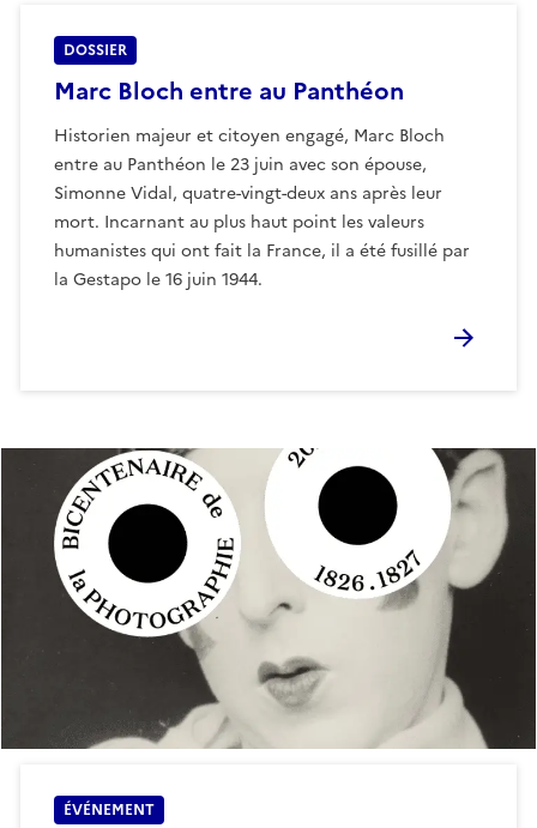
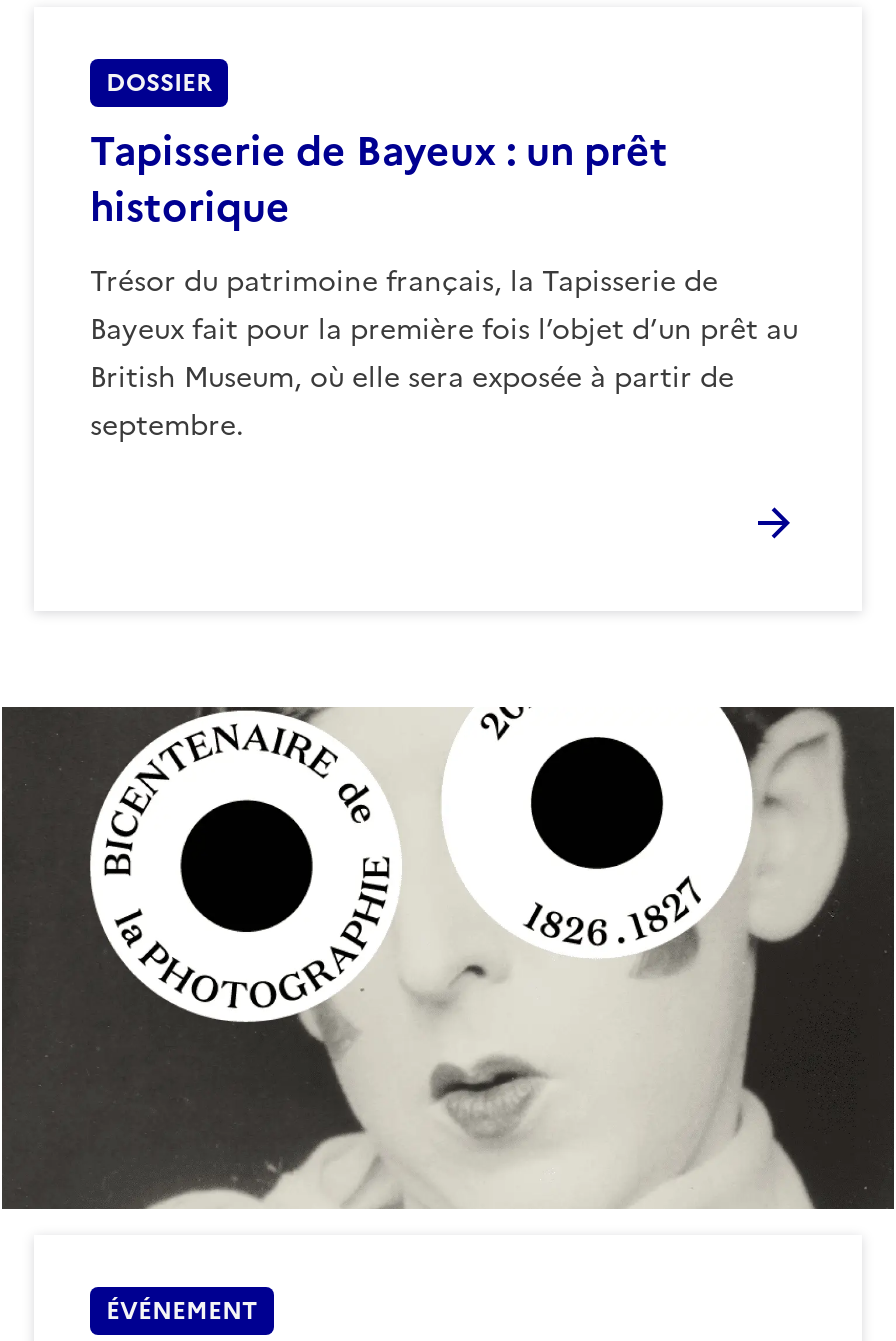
- Marc Bloch entre au Panthéon
- Historien majeur et citoyen engagé, Marc Bloch
- entre au Panthéon le 23 juin avec son épouse,
- Simonne Vidal, quatre-vingt-deux ans après leur
- mort. Incarnant au plus haut point les valeurs
- humanistes qui ont fait la France, il a été fusillé par
- la Gestapo le 16 juin 1944.
+ Tapisserie de Bayeux : un prêt
+ historique
+ Trésor du patrimoine français, la Tapisserie de
+ Bayeux fait pour la première fois l’objet d’un prêt au
+ British Museum, où elle sera exposée à partir de
+ septembre.
